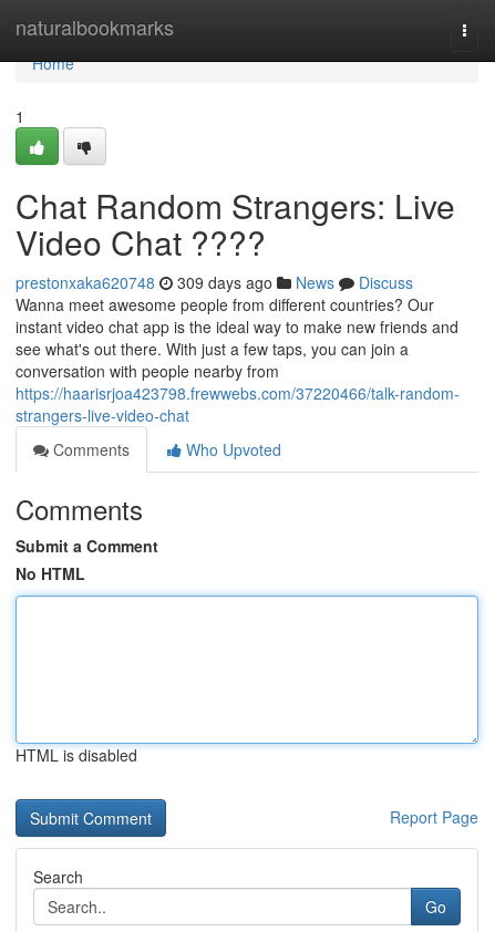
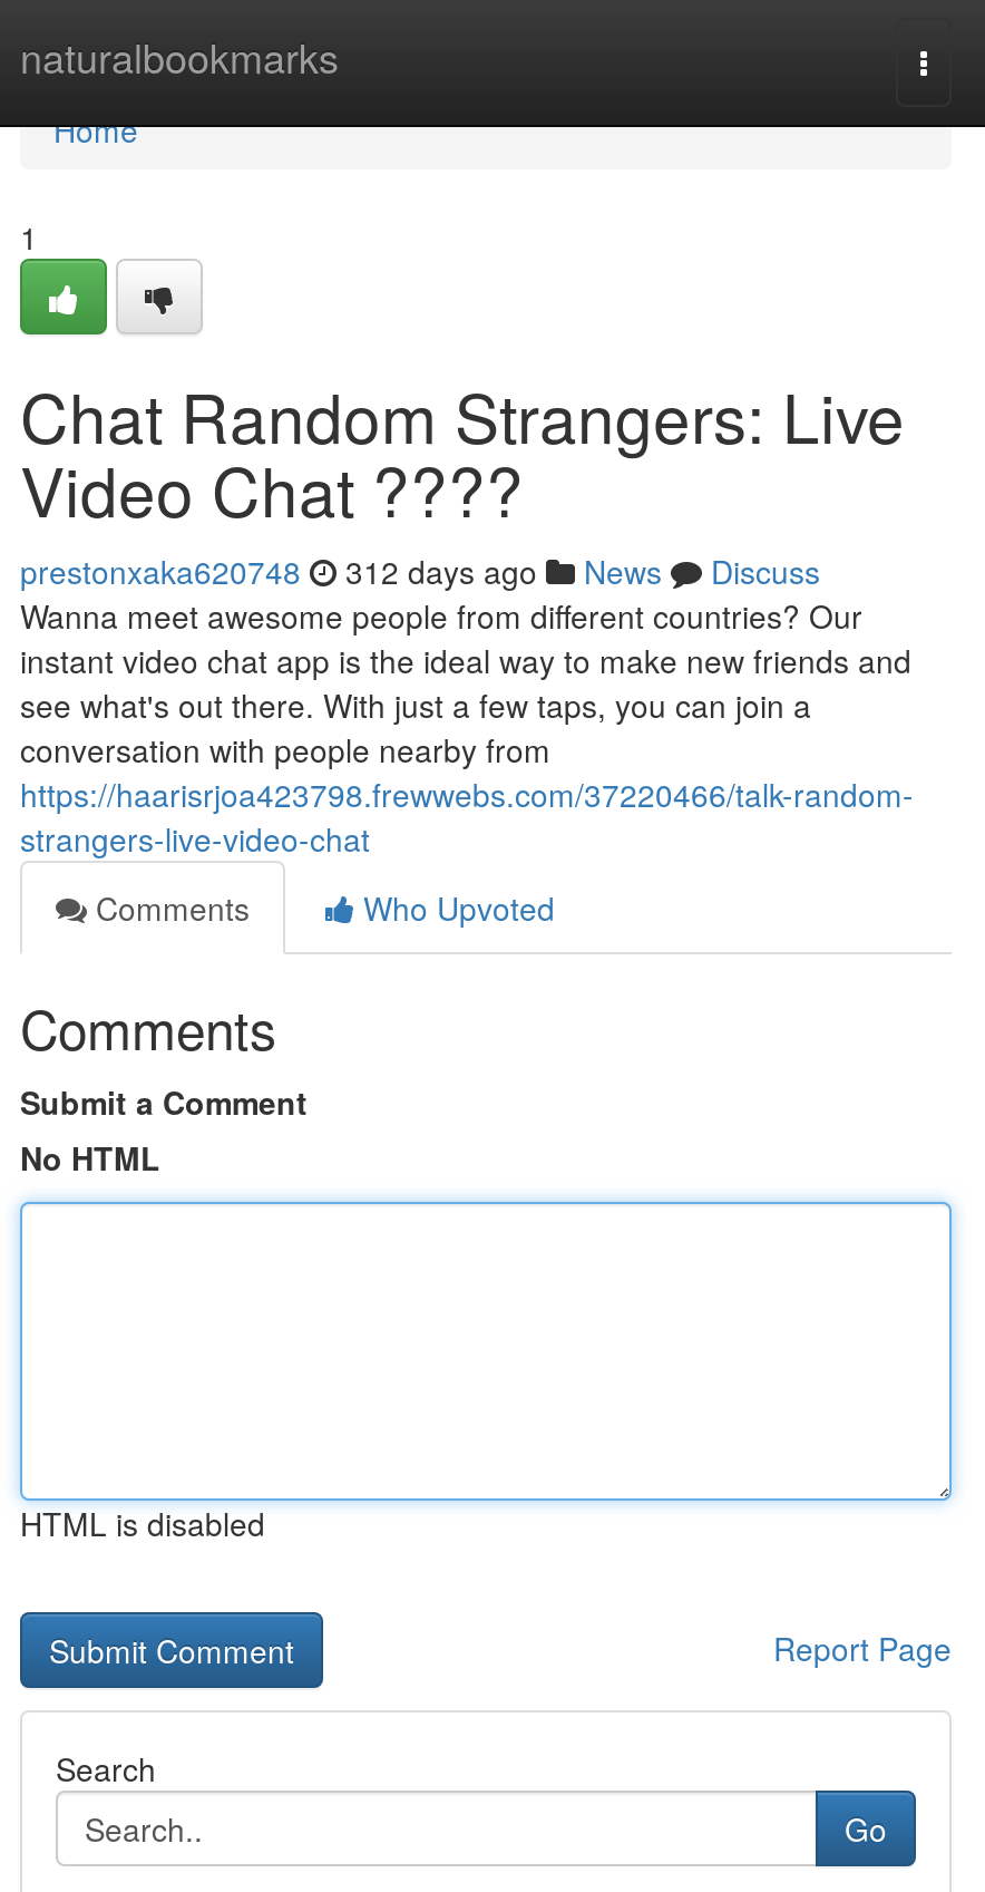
- prestonxaka620748 309 days ago News Discuss
+ prestonxaka620748 312 days ago News Discuss
